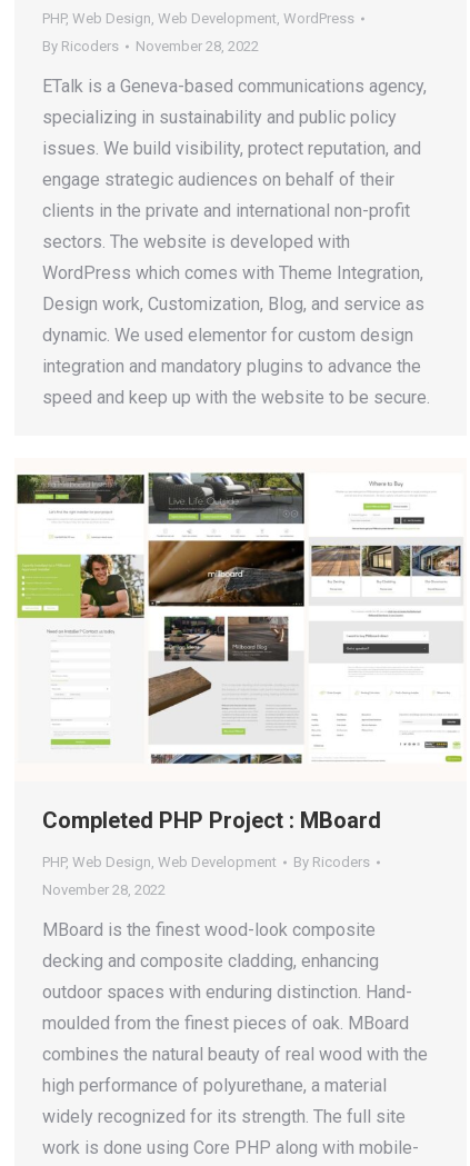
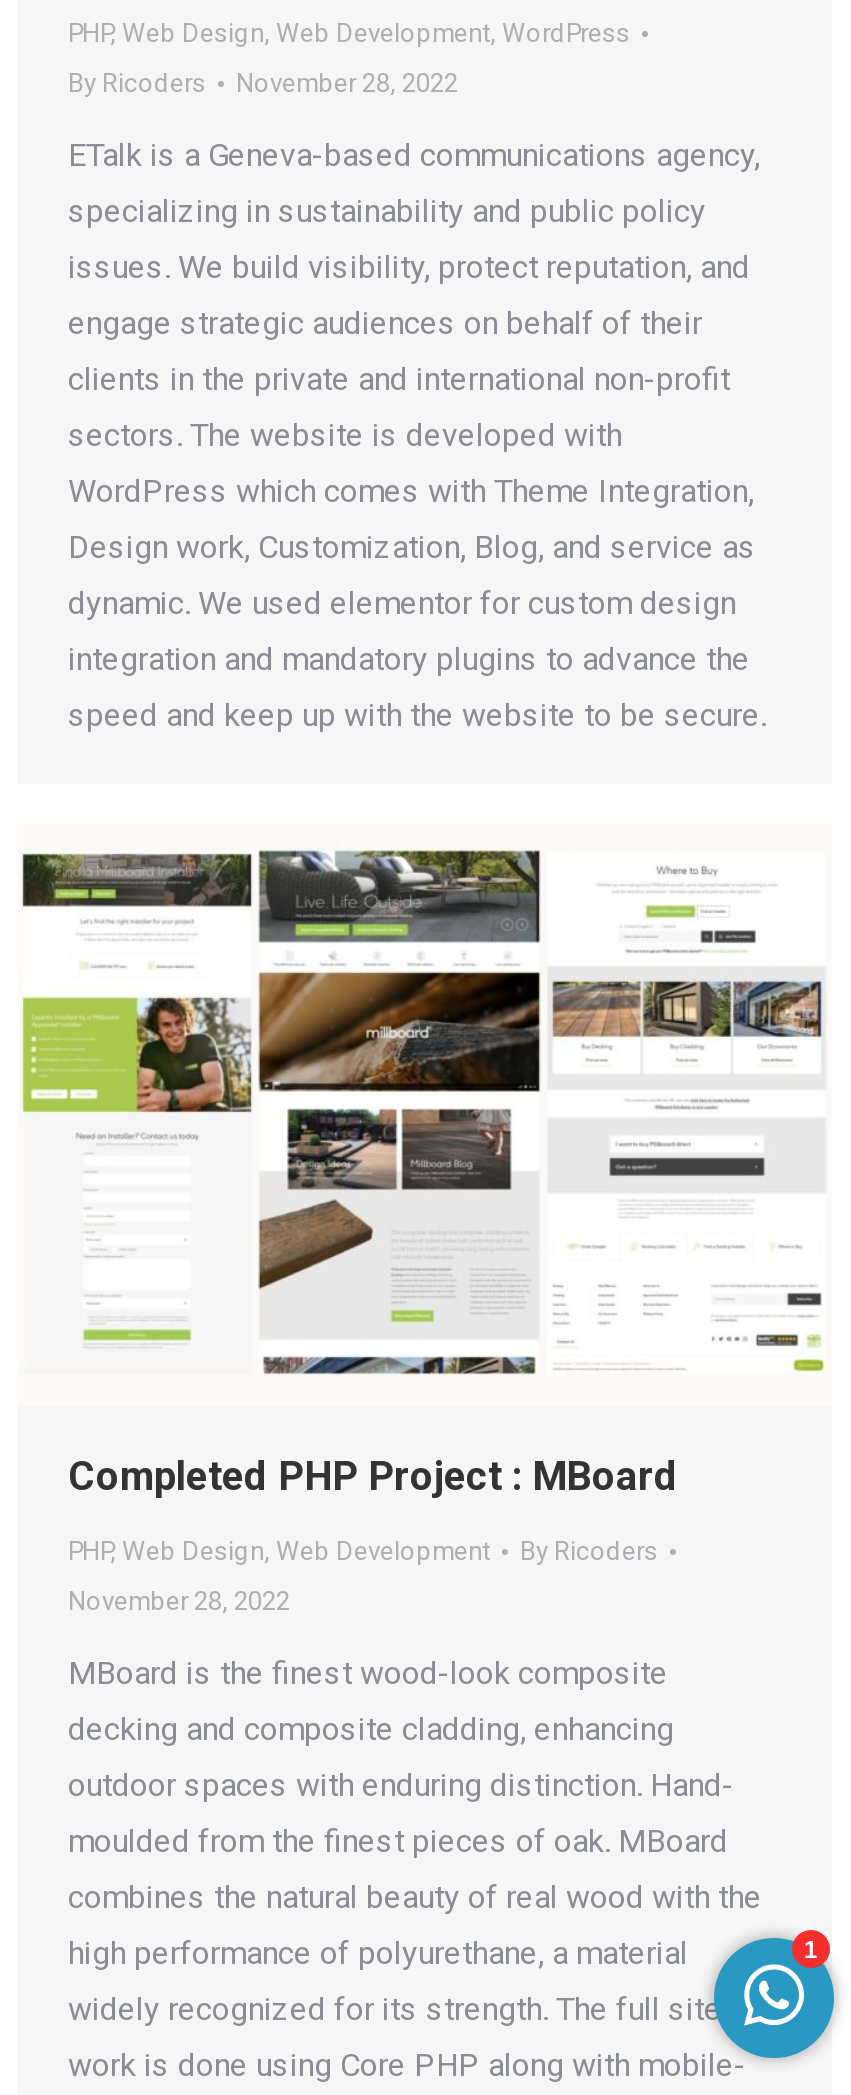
+ [image]
